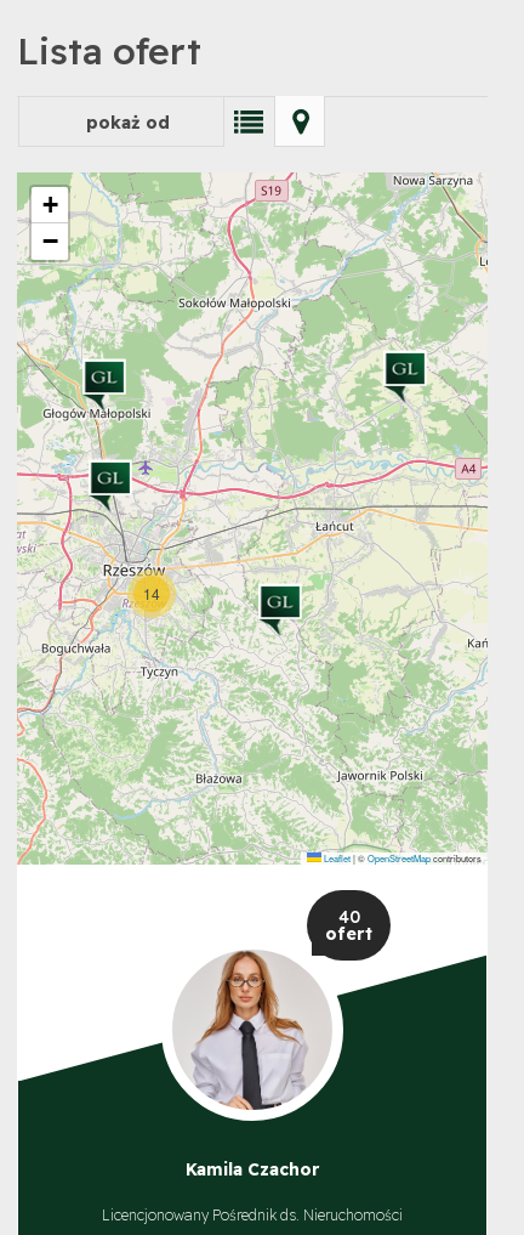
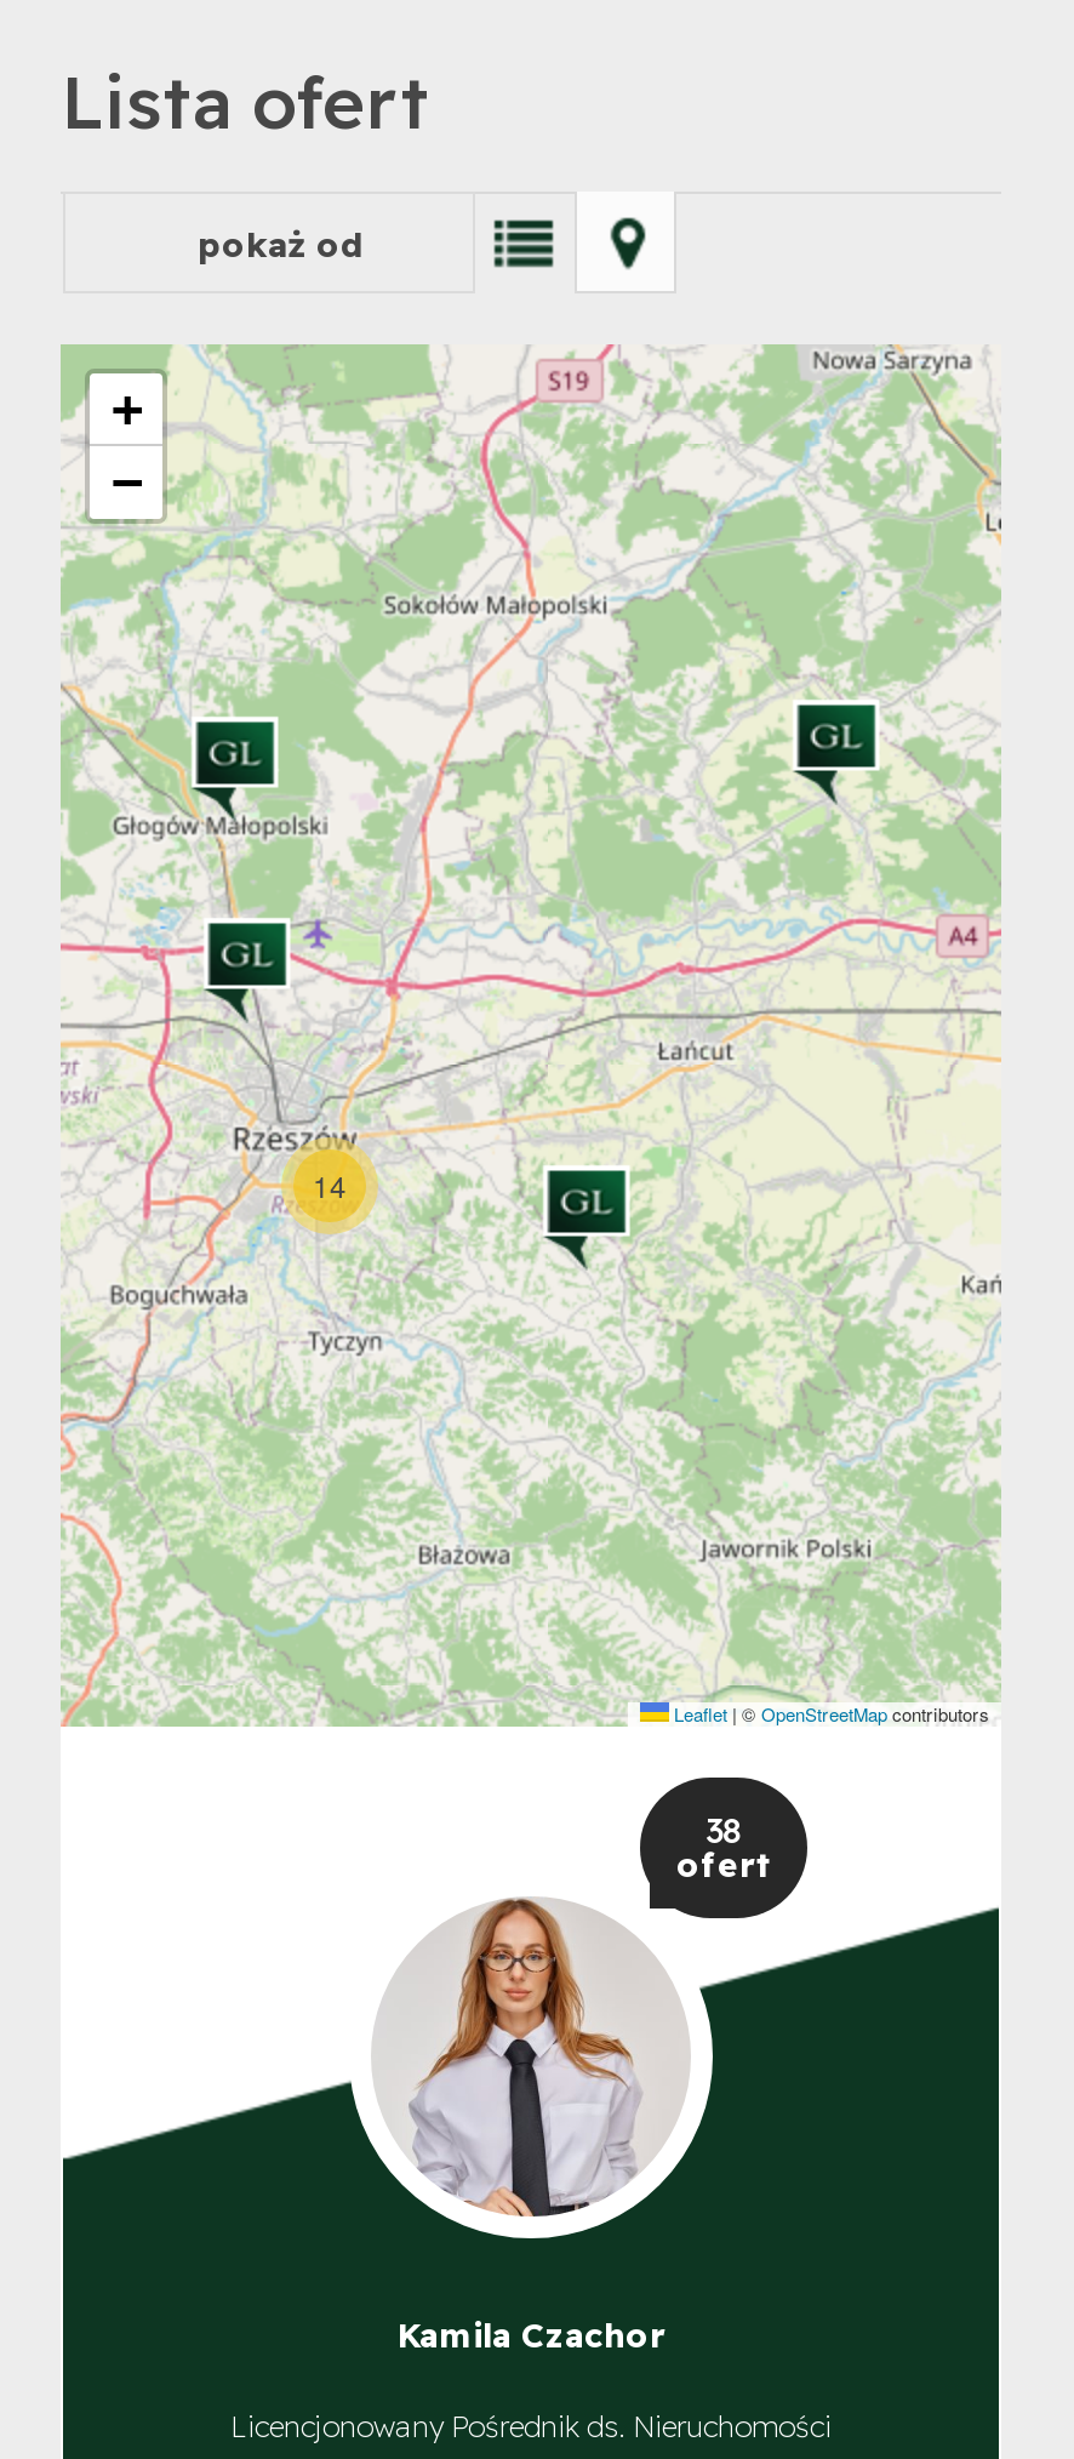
- 40
+ 38
